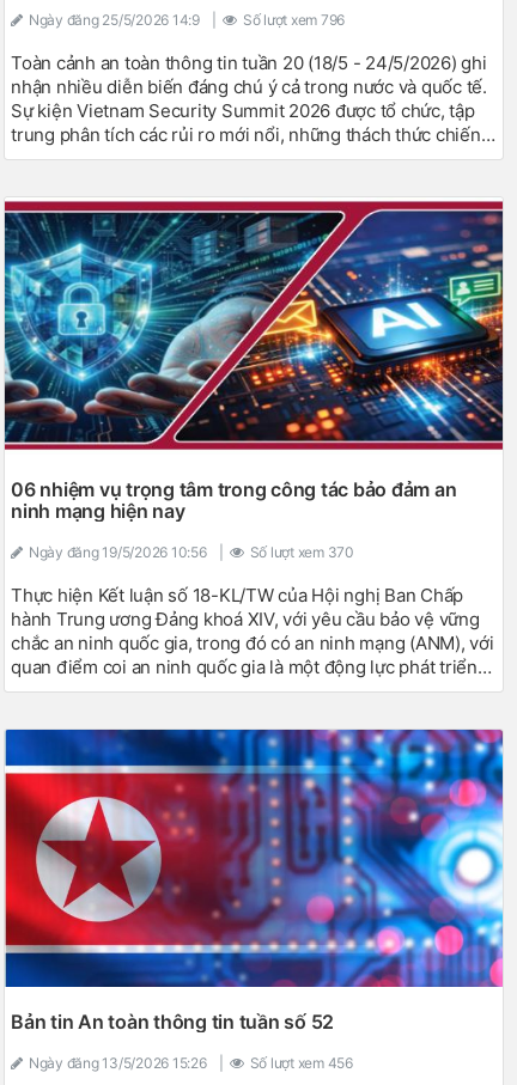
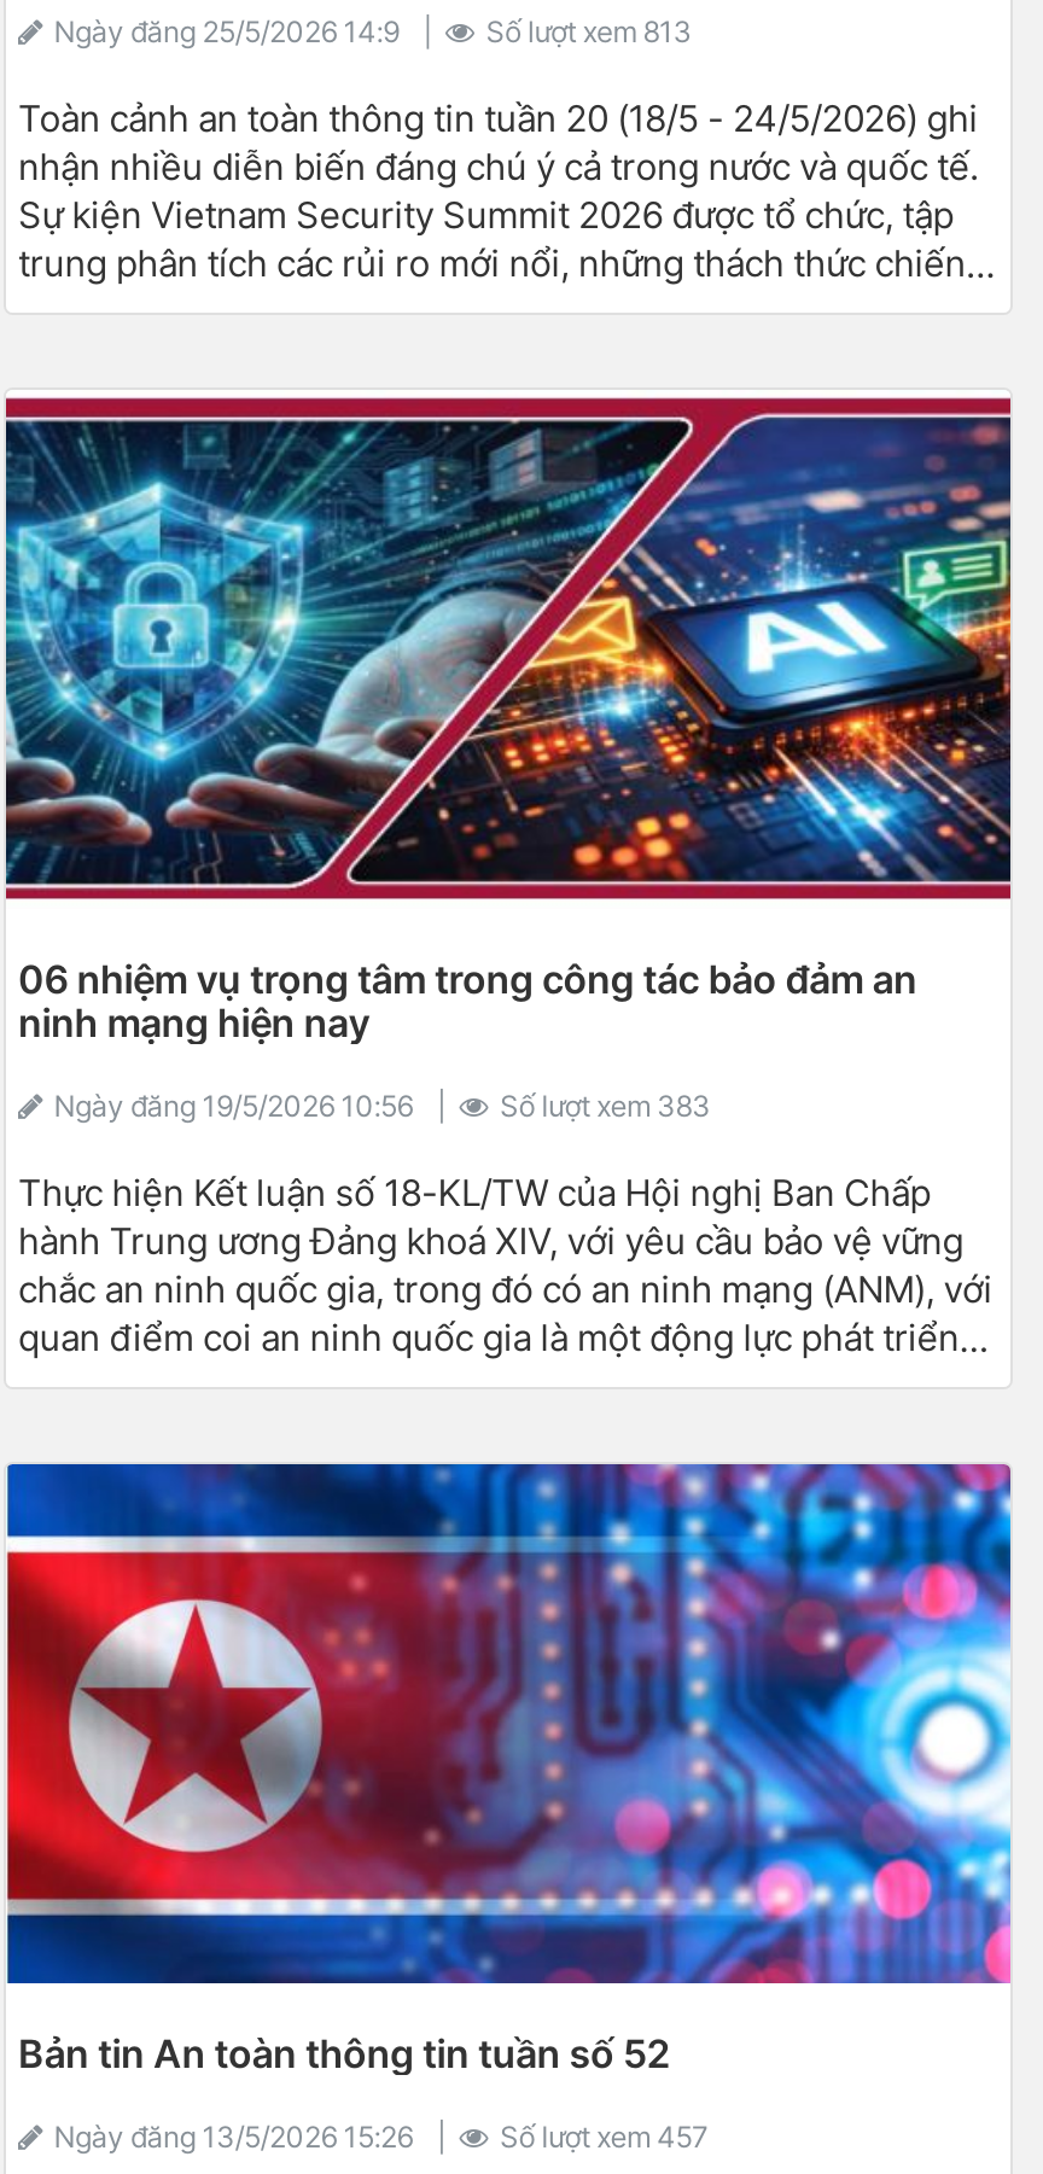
- Số lượt xem 796
+ Số lượt xem 813

- Số lượt xem 370
+ Số lượt xem 383

- Số lượt xem 456
+ Số lượt xem 457
